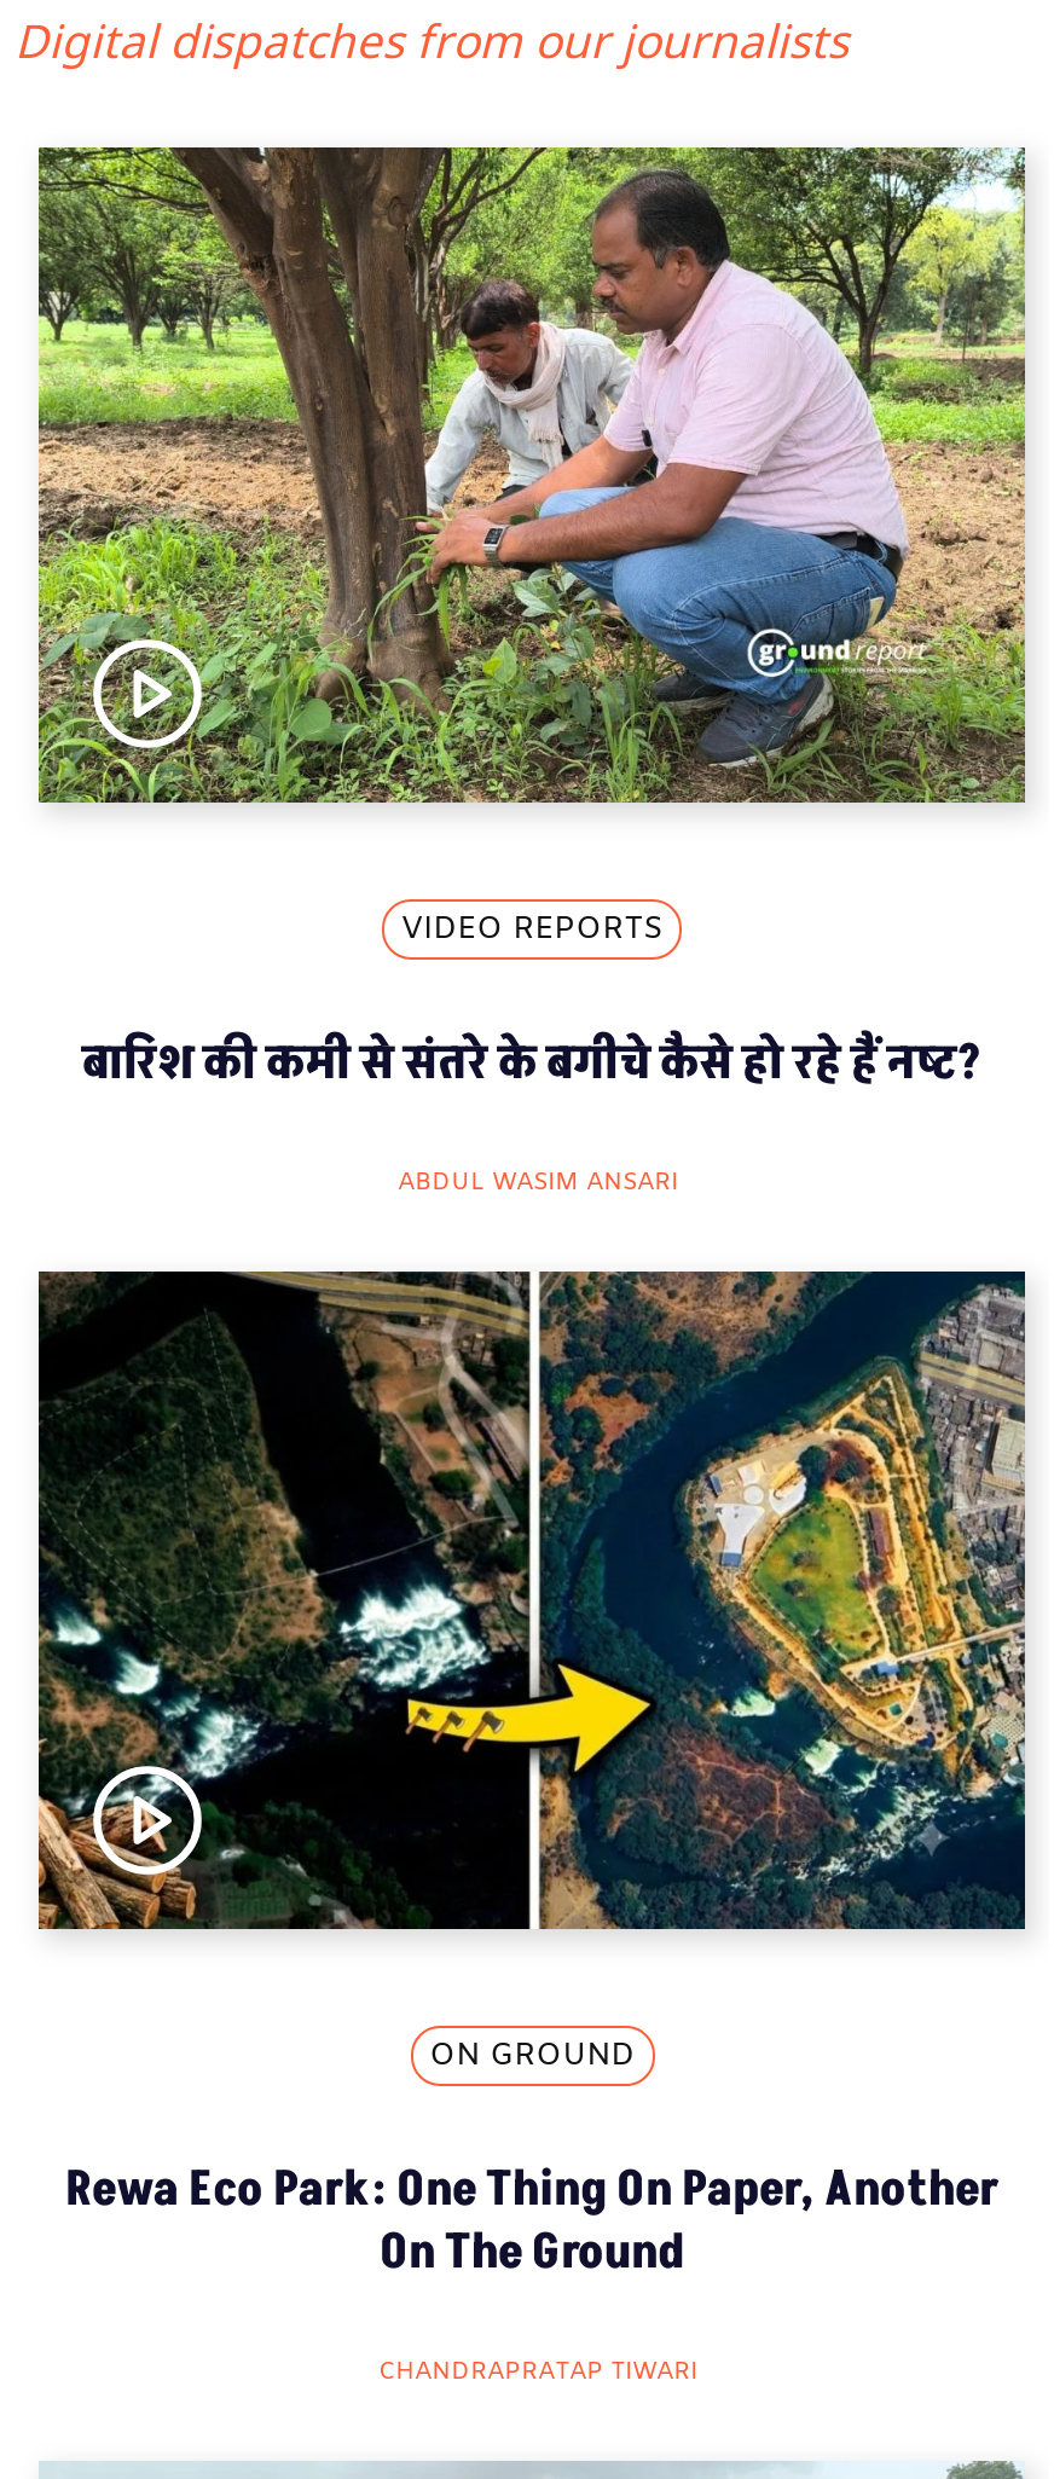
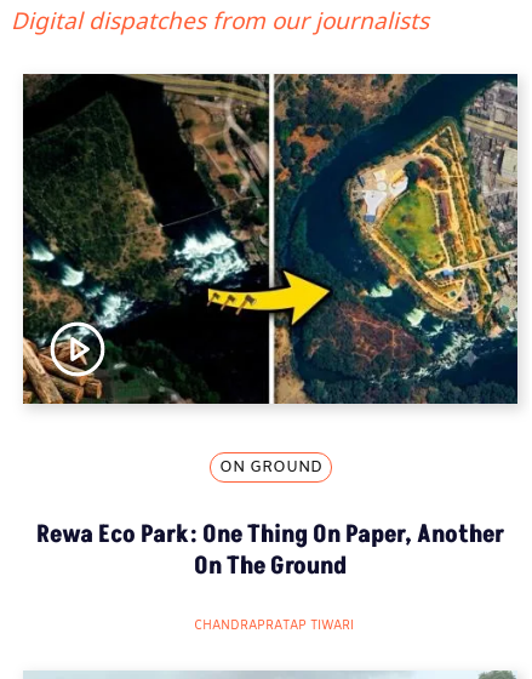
- [image]

- VIDEO REPORTS
- बारिश की कमी से संतरे के बगीचे कैसे हो रहे हैं नष्ट?
- ABDUL WASIM ANSARI
